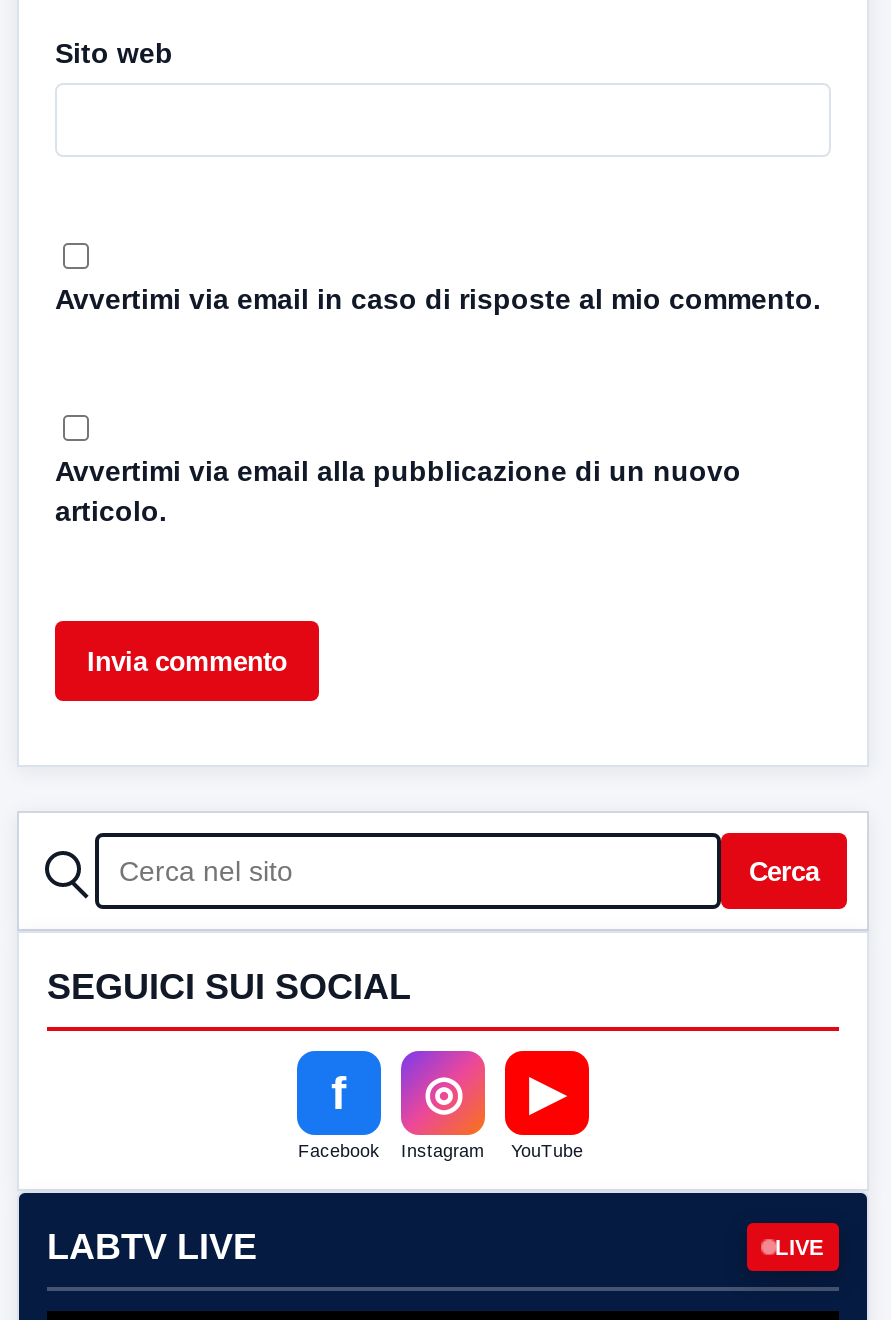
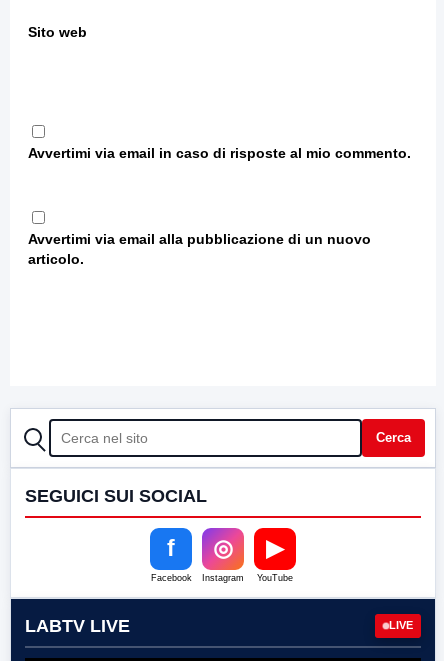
- [image]
